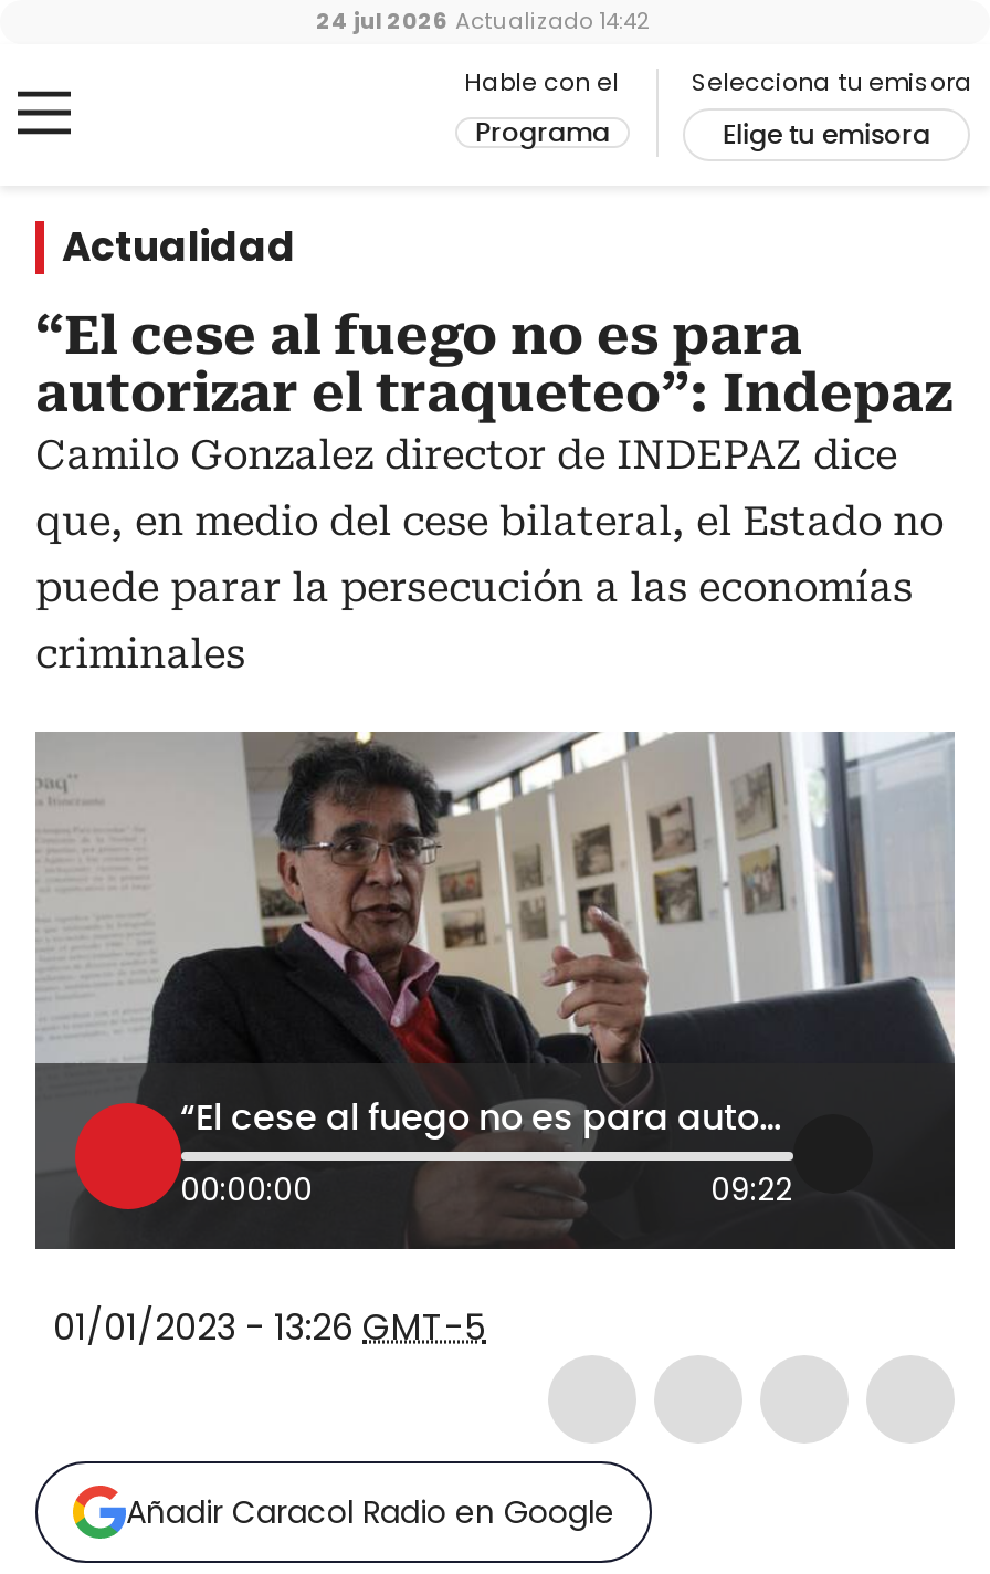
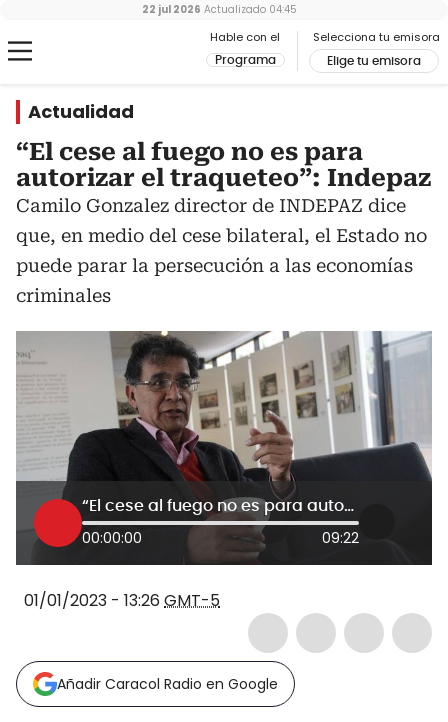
- 24 jul 2026 Actualizado 14:42
+ 22 jul 2026 Actualizado 04:45
